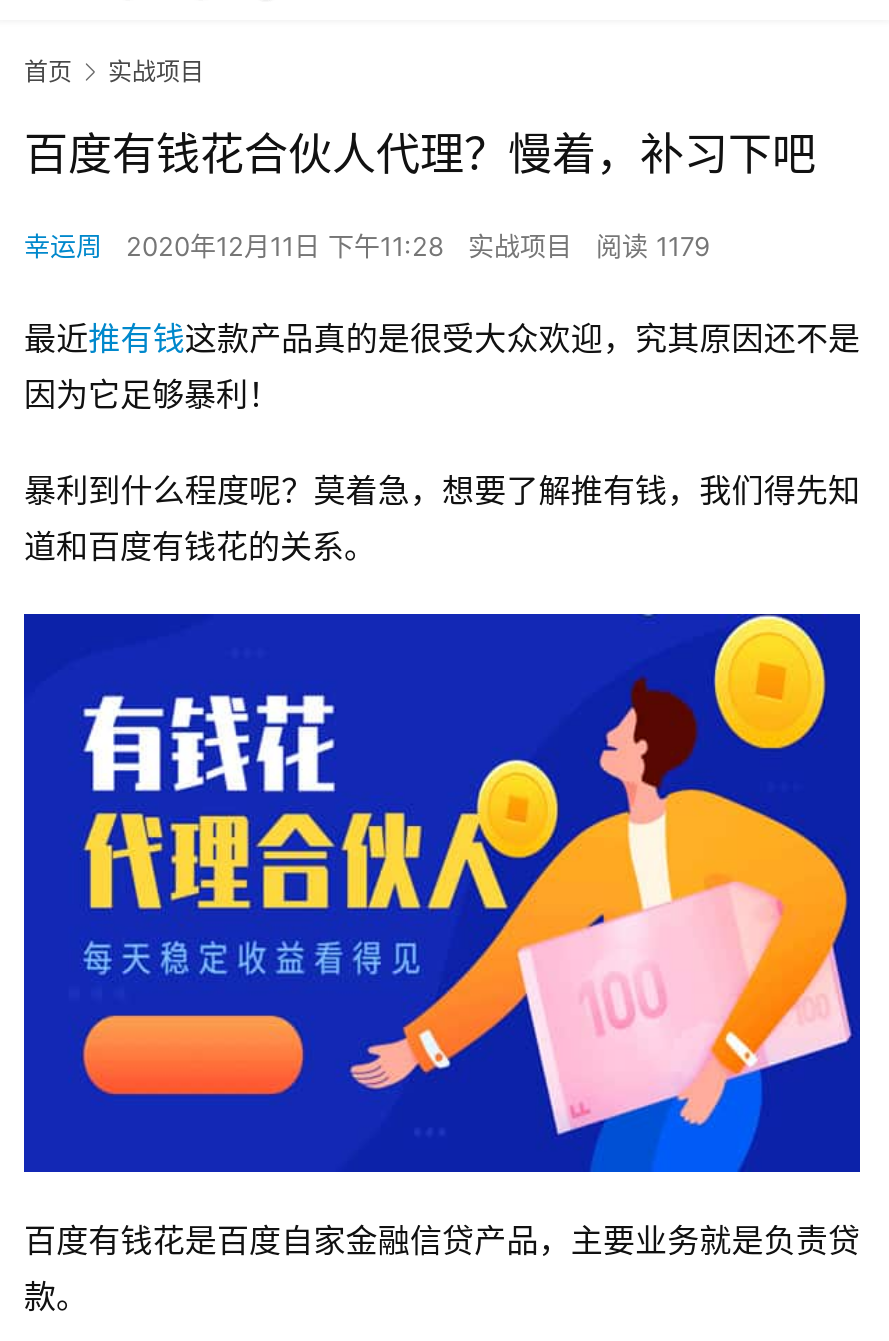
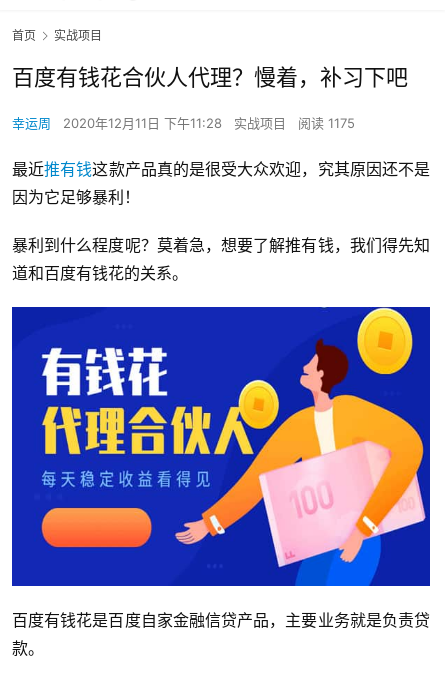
- 幸运周 2020年12月11日 下午11:28 实战项目 阅读 1179
+ 幸运周 2020年12月11日 下午11:28 实战项目 阅读 1175
